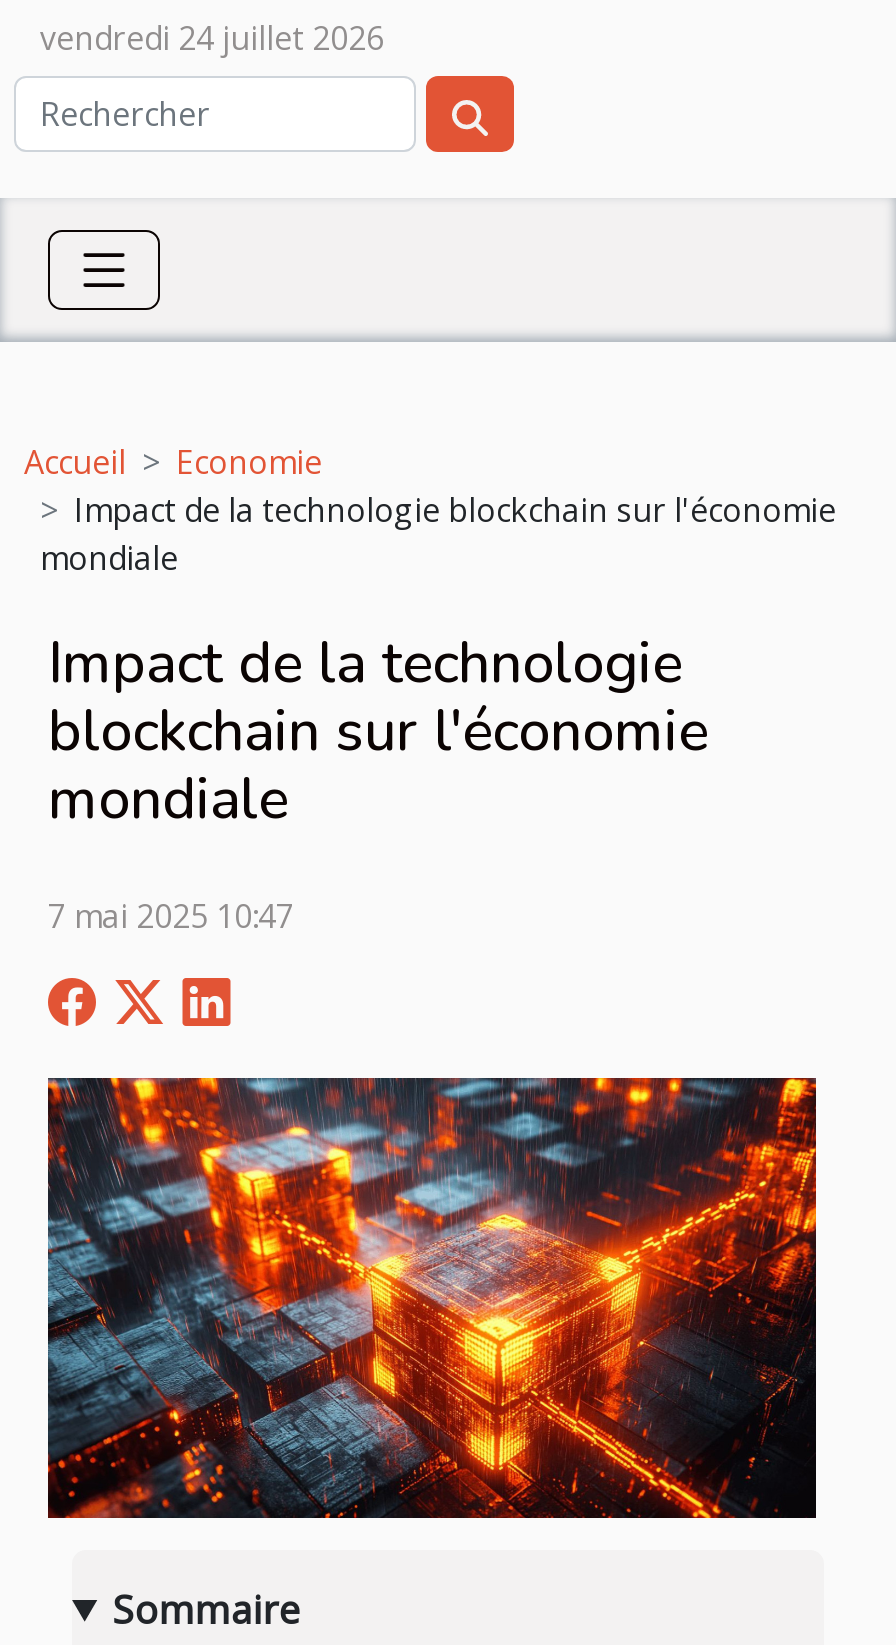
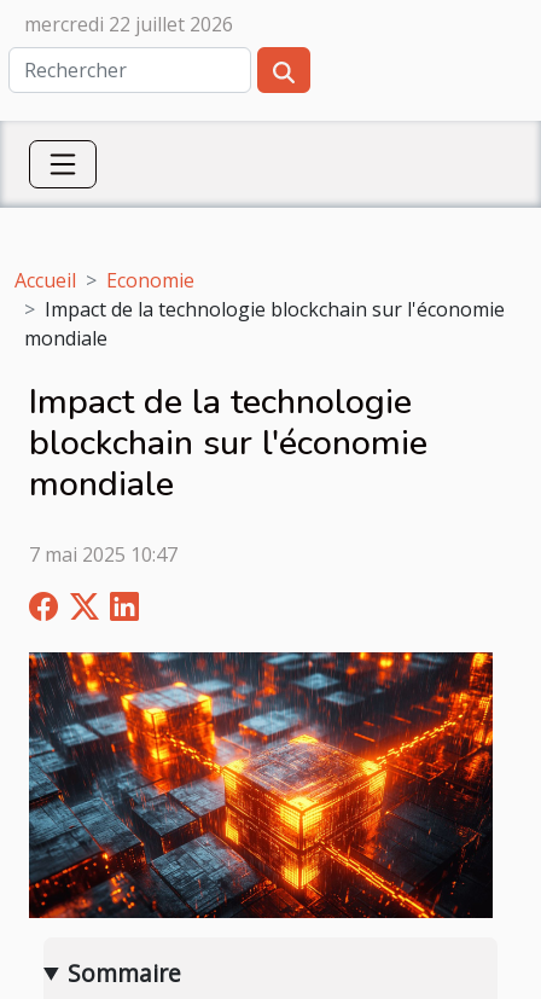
- vendredi 24 juillet 2026
+ mercredi 22 juillet 2026
